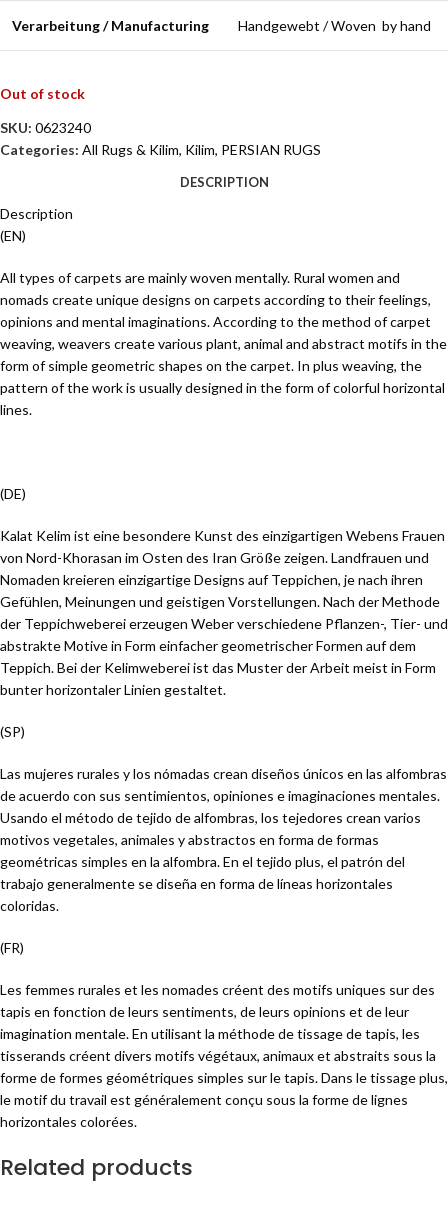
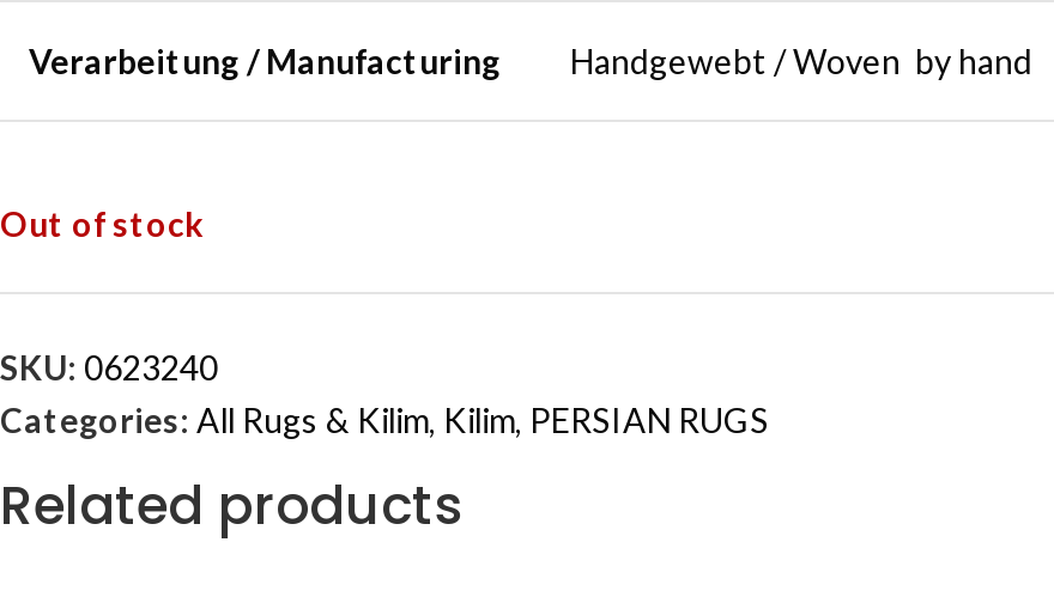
moved down: SKU: 0623240 | Categories: All Rugs & Kilim, Kilim, PERSIAN RUGS

- DESCRIPTION
- Description
- (EN)
- All types of carpets are mainly woven mentally. Rural women and
- nomads create unique designs on carpets according to their feelings,
- opinions and mental imaginations. According to the method of carpet
- weaving, weavers create various plant, animal and abstract motifs in the
- form of simple geometric shapes on the carpet. In plus weaving, the
- pattern of the work is usually designed in the form of colorful horizontal
- lines.

- (DE)
- Kalat Kelim ist eine besondere Kunst des einzigartigen Webens Frauen
- von Nord-Khorasan im Osten des Iran Größe zeigen. Landfrauen und
- Nomaden kreieren einzigartige Designs auf Teppichen, je nach ihren
- Gefühlen, Meinungen und geistigen Vorstellungen. Nach der Methode
- der Teppichweberei erzeugen Weber verschiedene Pflanzen-, Tier- und
- abstrakte Motive in Form einfacher geometrischer Formen auf dem
- Teppich. Bei der Kelimweberei ist das Muster der Arbeit meist in Form
- bunter horizontaler Linien gestaltet.
- (SP)
- Las mujeres rurales y los nómadas crean diseños únicos en las alfombras
- de acuerdo con sus sentimientos, opiniones e imaginaciones mentales.
- Usando el método de tejido de alfombras, los tejedores crean varios
- motivos vegetales, animales y abstractos en forma de formas
- geométricas simples en la alfombra. En el tejido plus, el patrón del
- trabajo generalmente se diseña en forma de líneas horizontales
- coloridas.
- (FR)
- Les femmes rurales et les nomades créent des motifs uniques sur des
- tapis en fonction de leurs sentiments, de leurs opinions et de leur
- imagination mentale. En utilisant la méthode de tissage de tapis, les
- tisserands créent divers motifs végétaux, animaux et abstraits sous la
- forme de formes géométriques simples sur le tapis. Dans le tissage plus,
- le motif du travail est généralement conçu sous la forme de lignes
- horizontales colorées.
